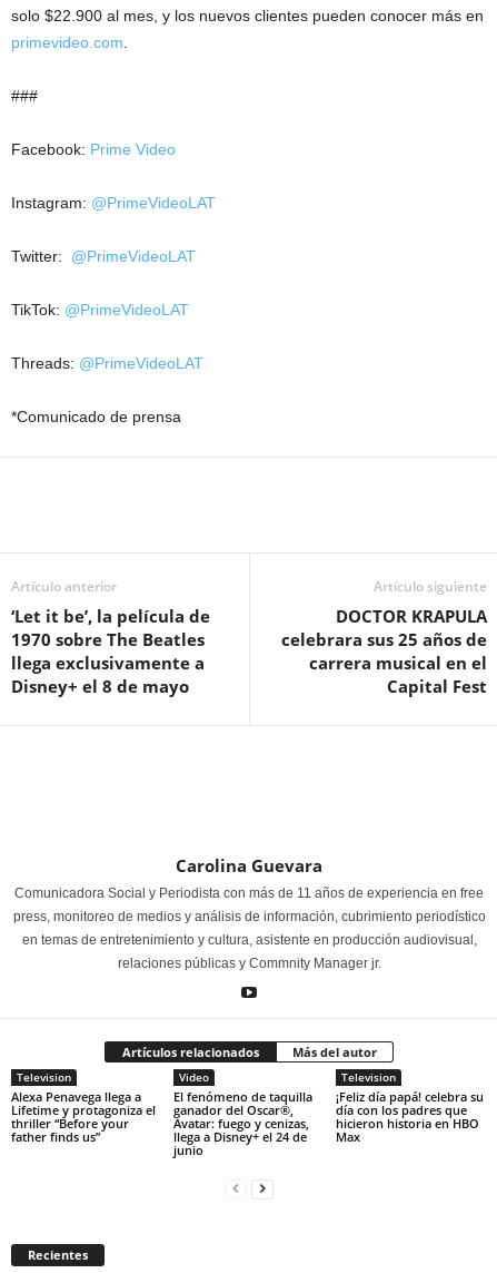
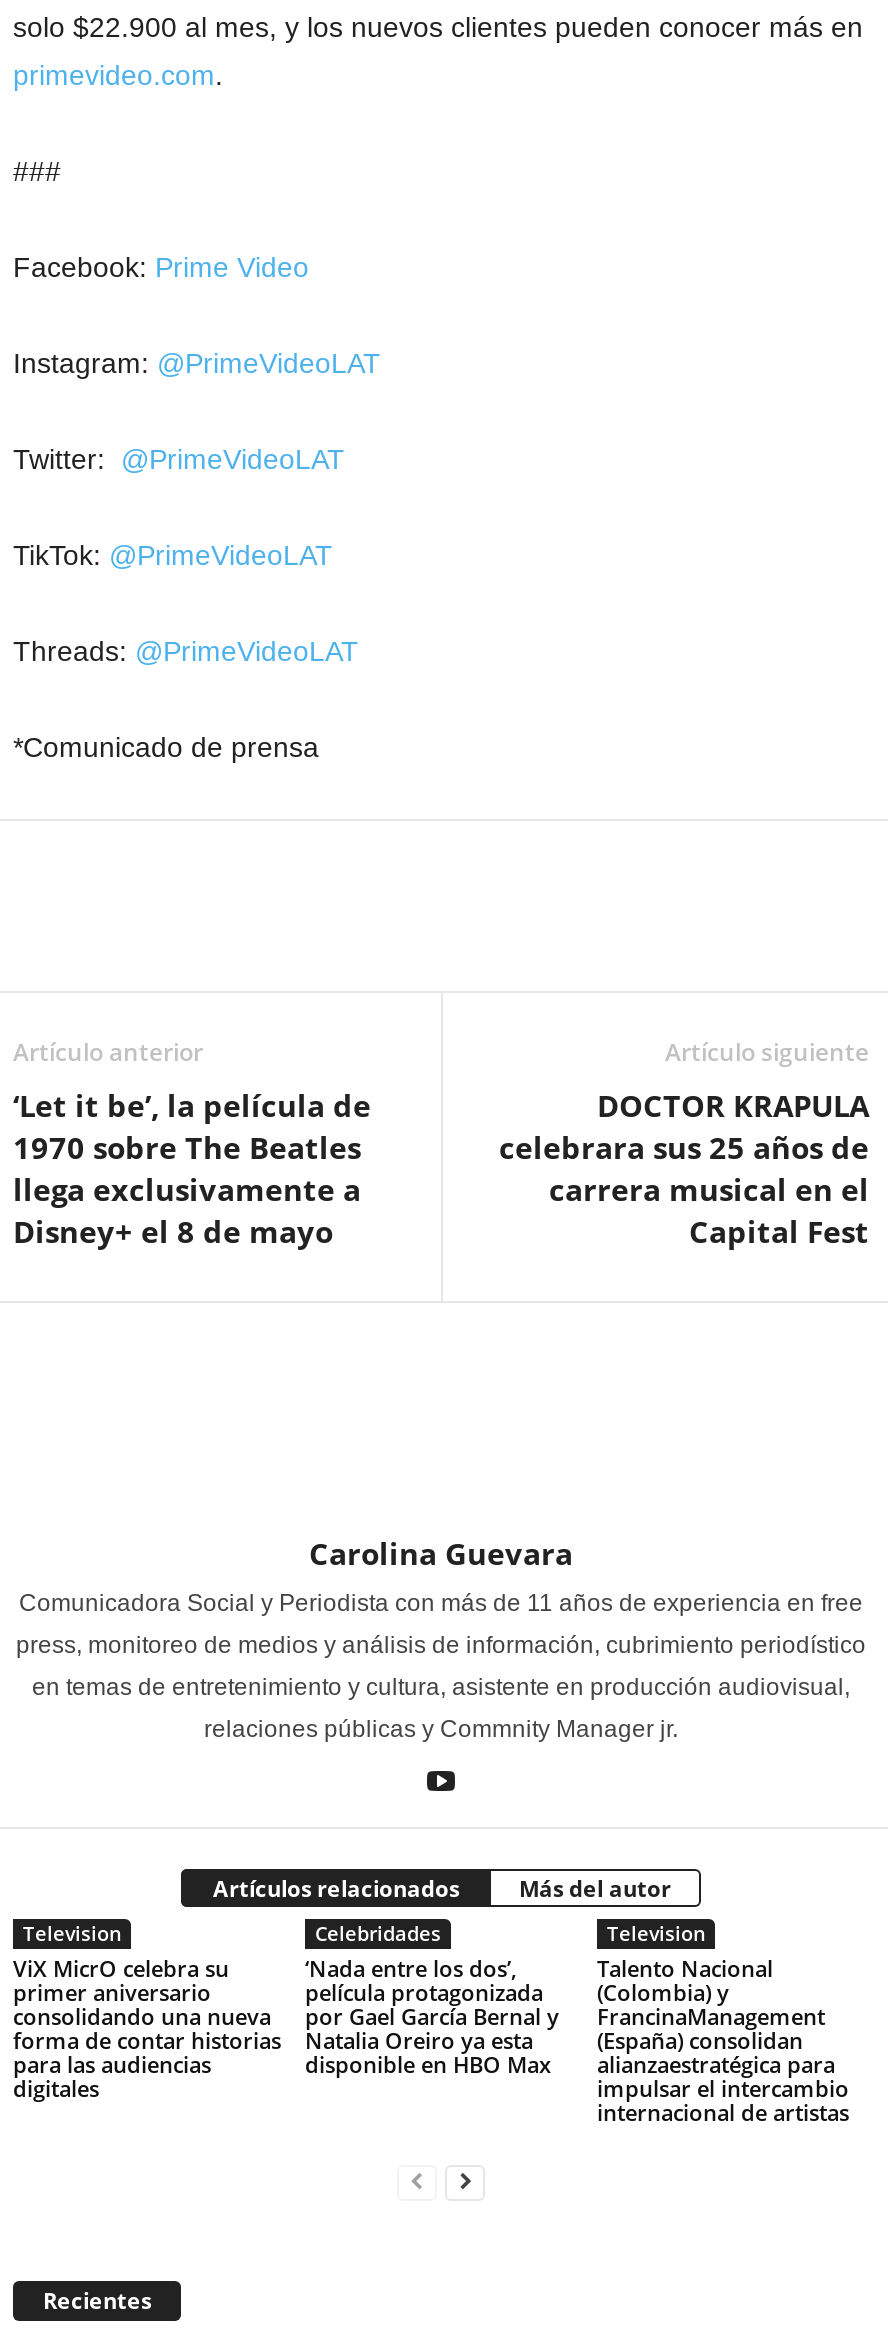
- Video
- El fenómeno de taquilla
- ganador del Oscar®,
- Avatar: fuego y cenizas,
- llega a Disney+ el 24 de
- junio
+ Celebridades
+ ‘Nada entre los dos’,
+ película protagonizada
+ por Gael García Bernal y
+ Natalia Oreiro ya esta
+ disponible en HBO Max

- Alexa Penavega llega a
- Lifetime y protagoniza el
- thriller “Before your
- father finds us”
+ ViX MicrO celebra su
+ primer aniversario
+ consolidando una nueva
+ forma de contar historias
+ para las audiencias
+ digitales

- ¡Feliz día papá! celebra su
- día con los padres que
- hicieron historia en HBO
- Max
+ Talento Nacional
+ (Colombia) y
+ FrancinaManagement
+ (España) consolidan
+ alianzaestratégica para
+ impulsar el intercambio
+ internacional de artistas
